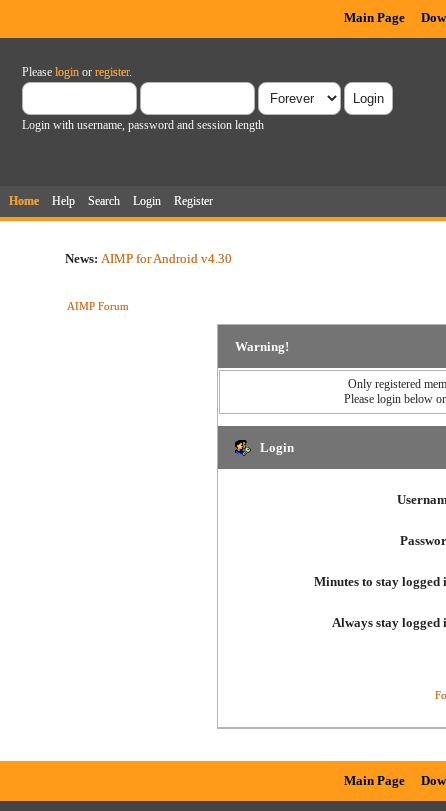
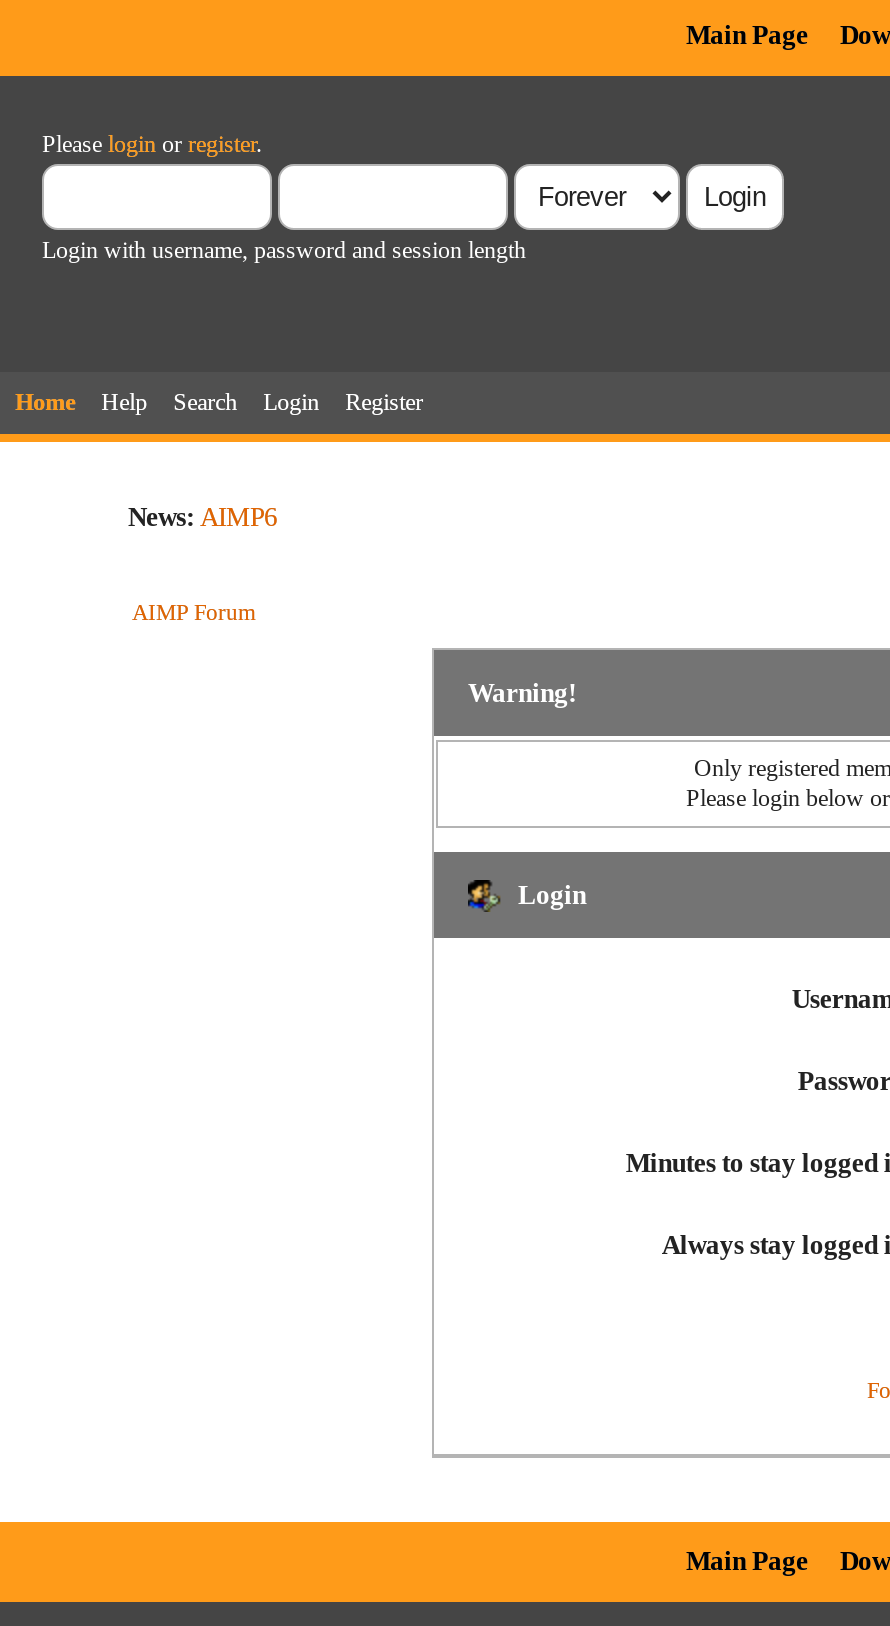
- News: AIMP for Android v4.30
+ News: AIMP6
